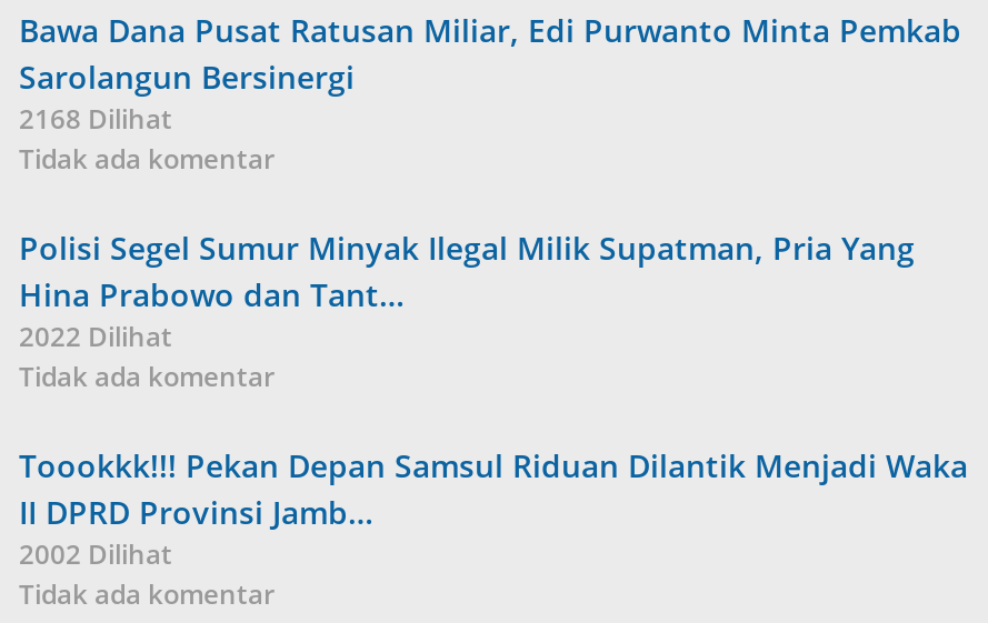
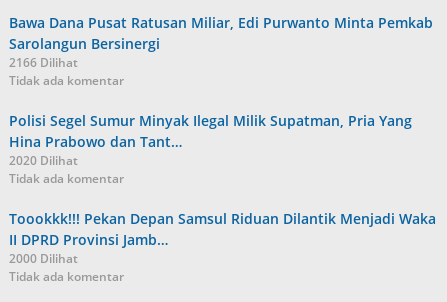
- 2168 Dilihat
+ 2166 Dilihat

- 2022 Dilihat
+ 2020 Dilihat

- 2002 Dilihat
+ 2000 Dilihat
